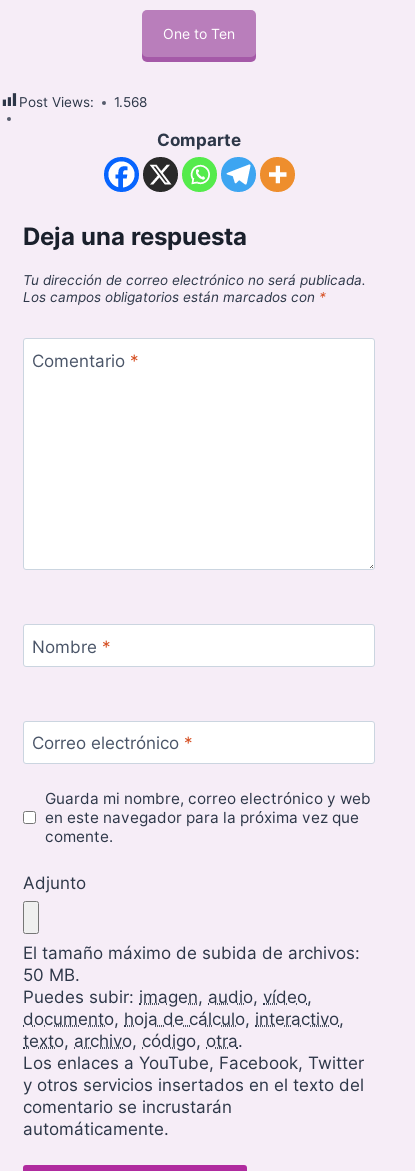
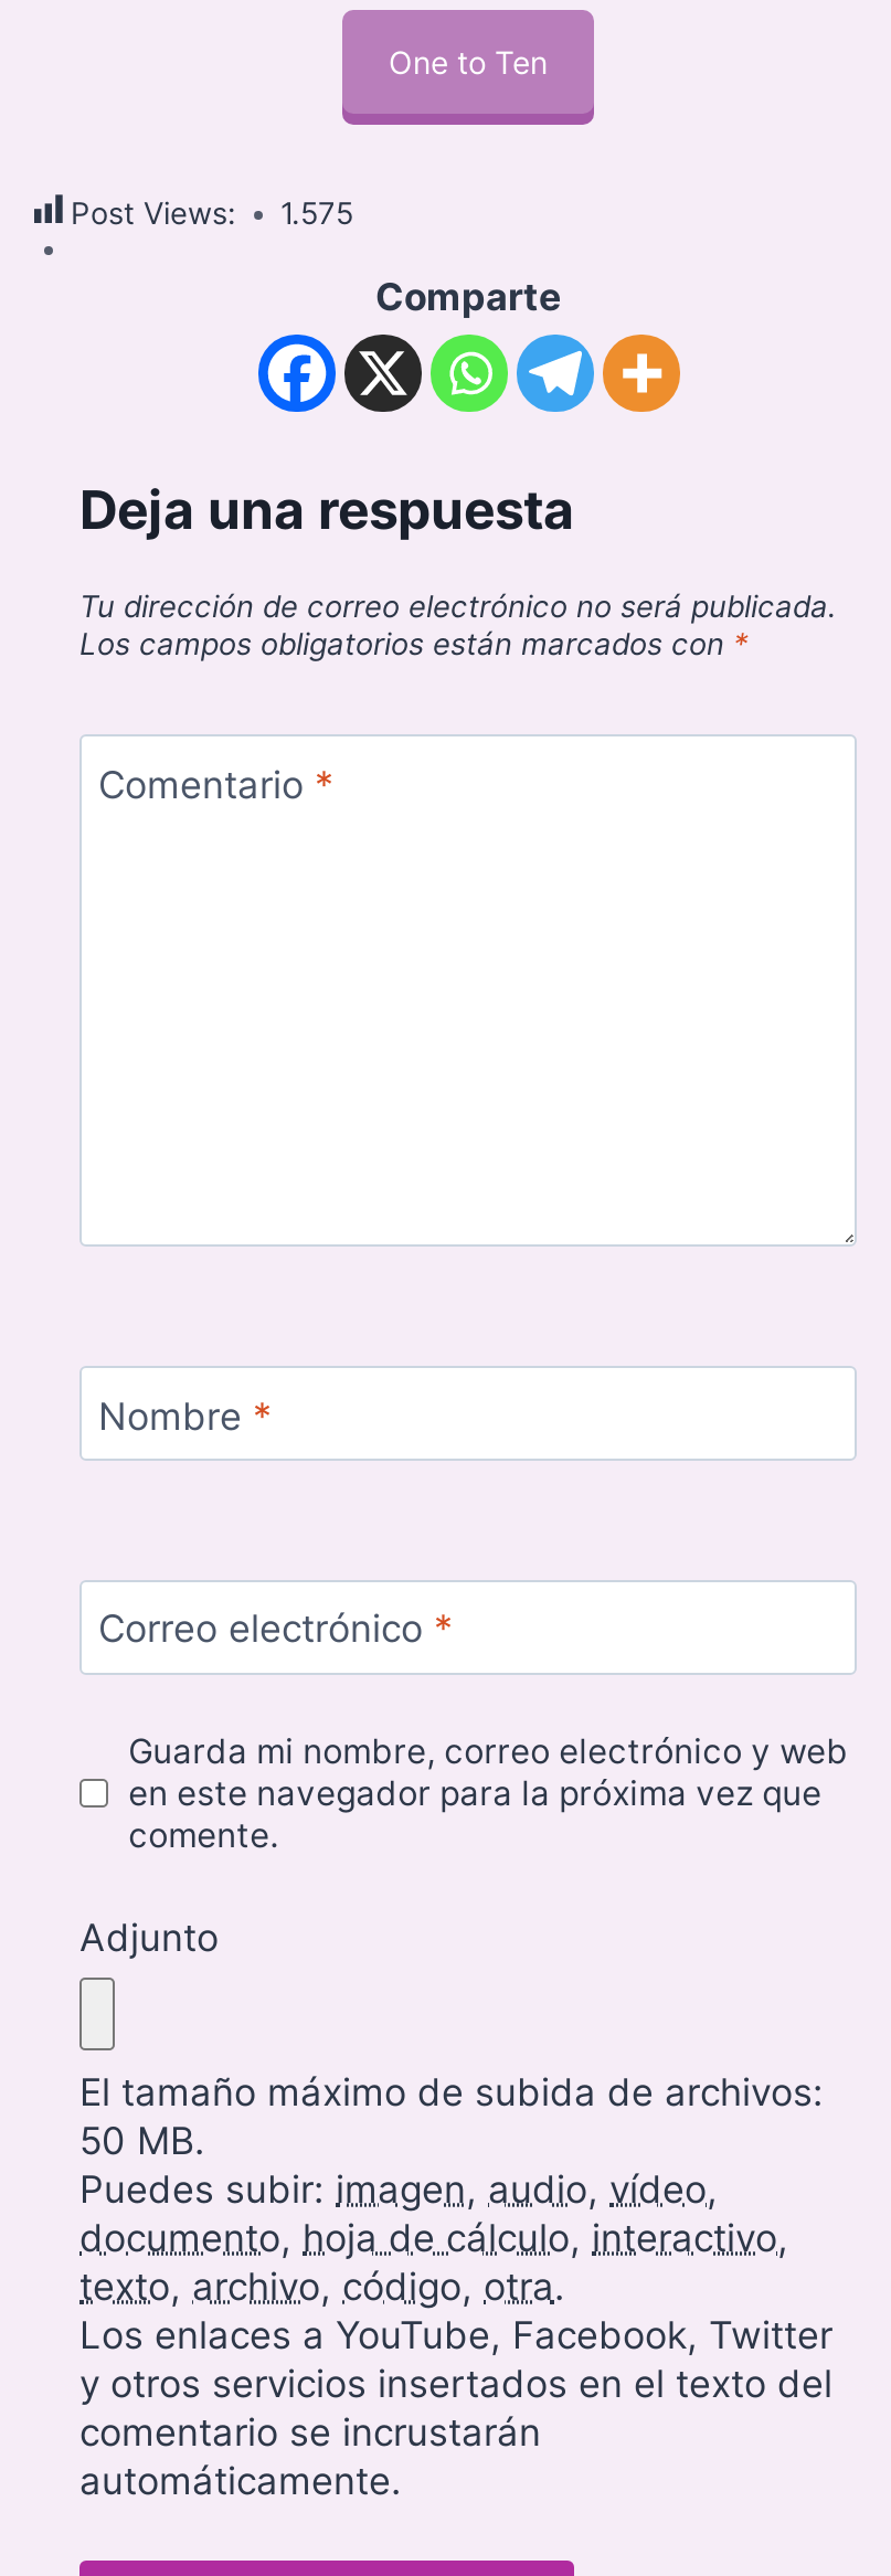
- Post Views: 1.568
+ Post Views: 1.575
